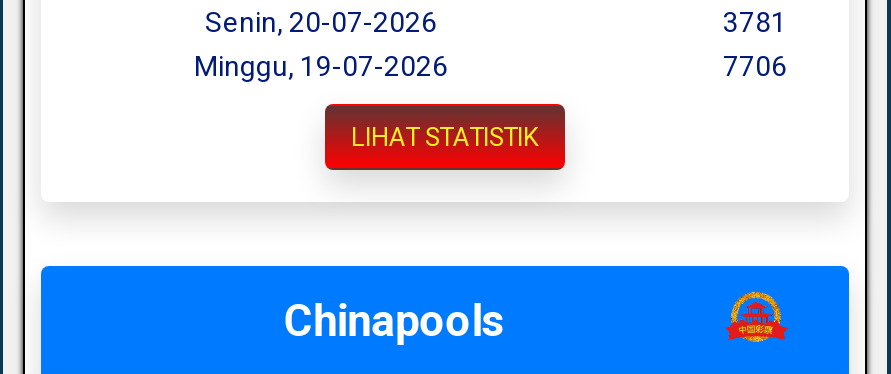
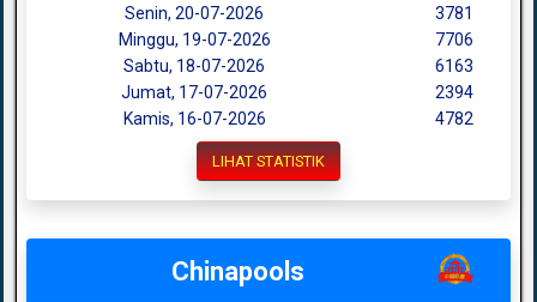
+ Sabtu, 18-07-2026
+ 6163
+ Jumat, 17-07-2026
+ 2394
+ Kamis, 16-07-2026
+ 4782
